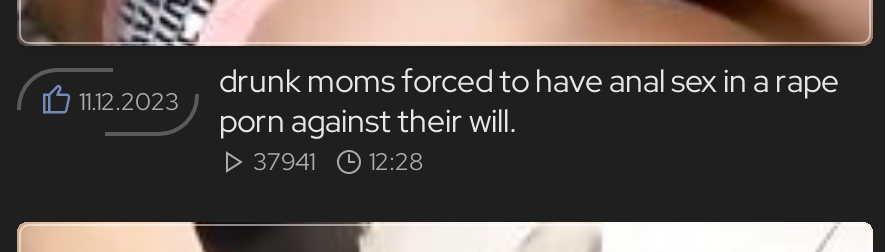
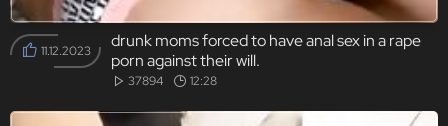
- 37941 12:28
+ 37894 12:28
